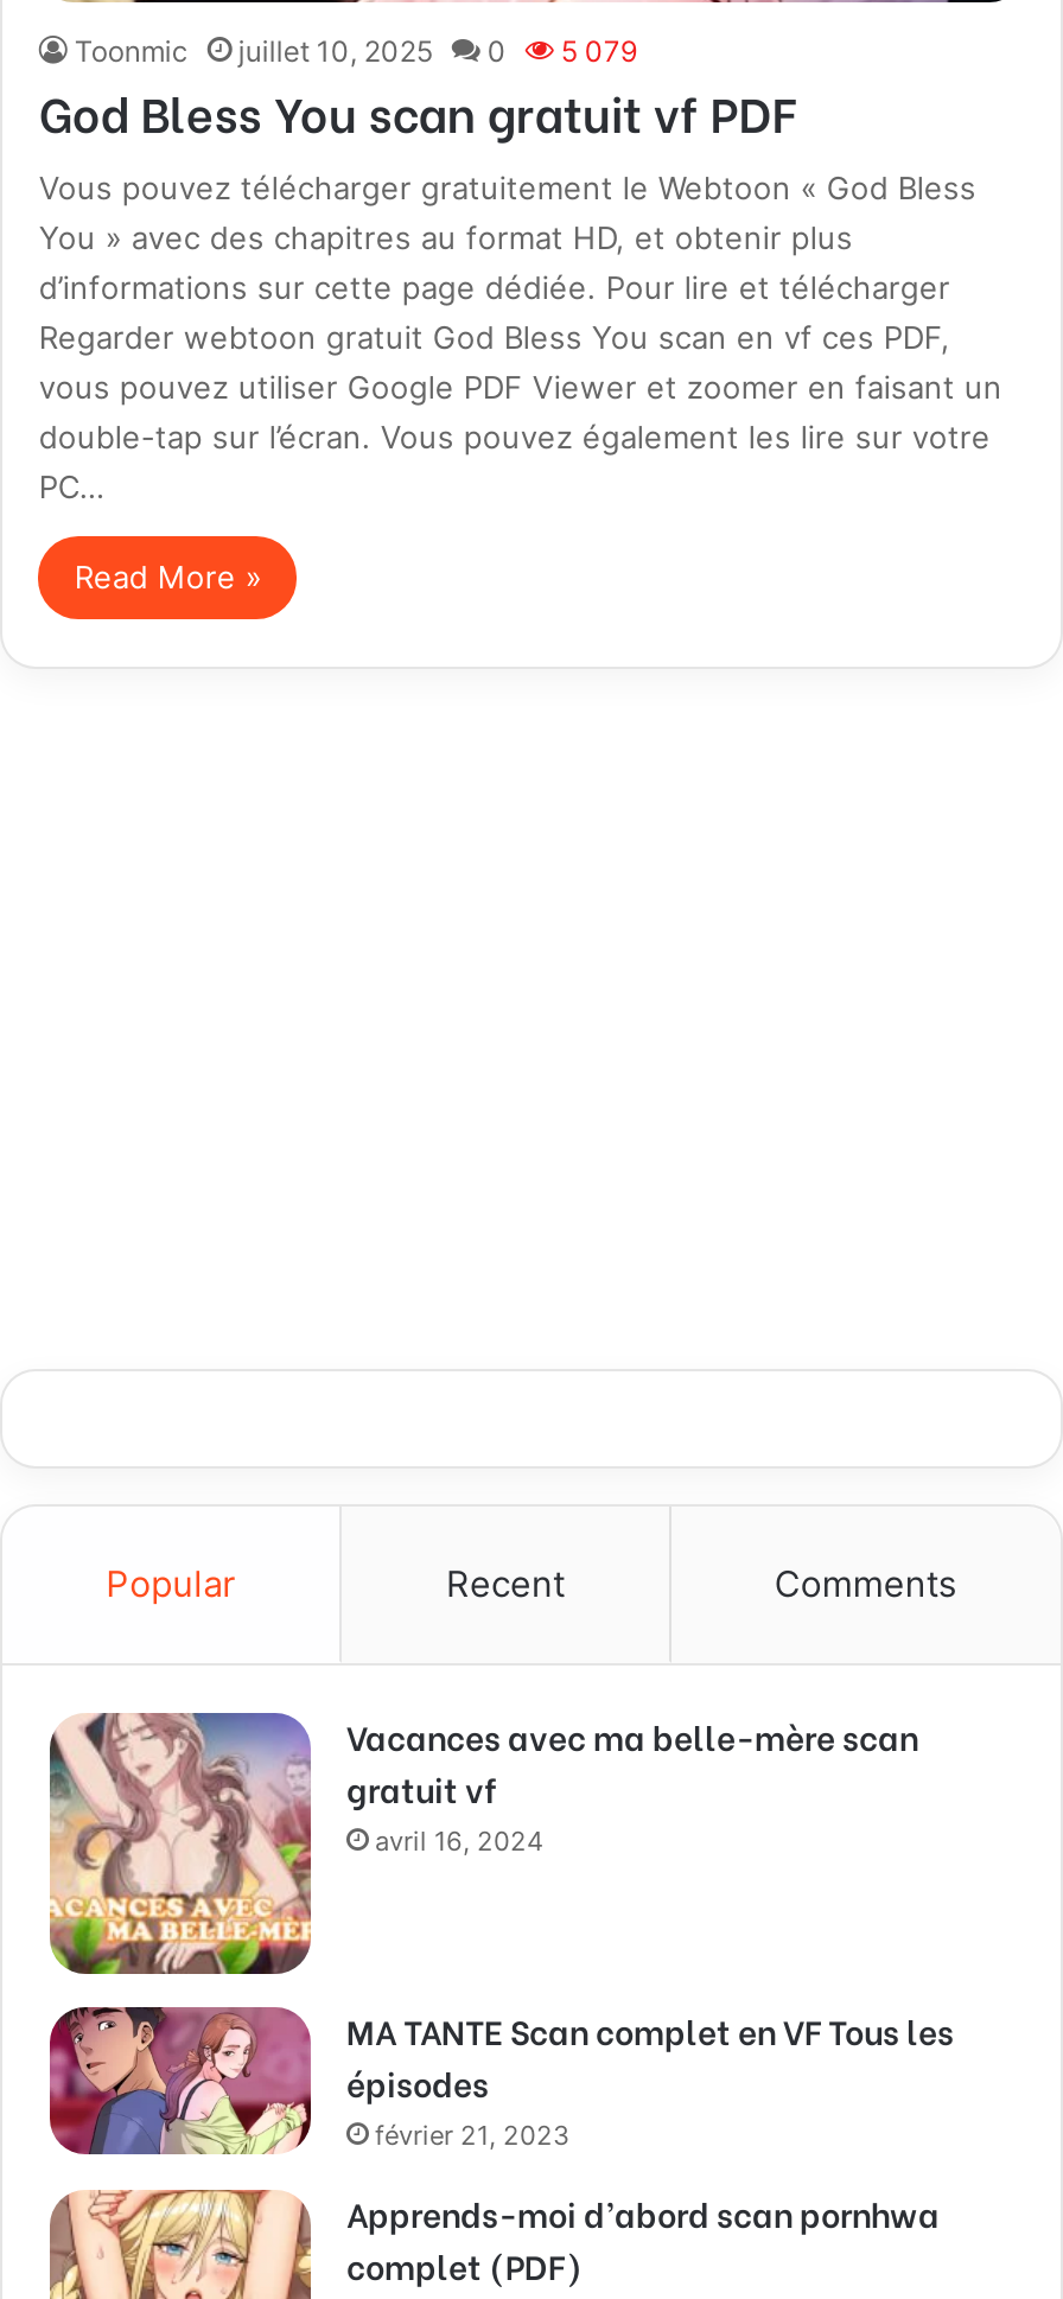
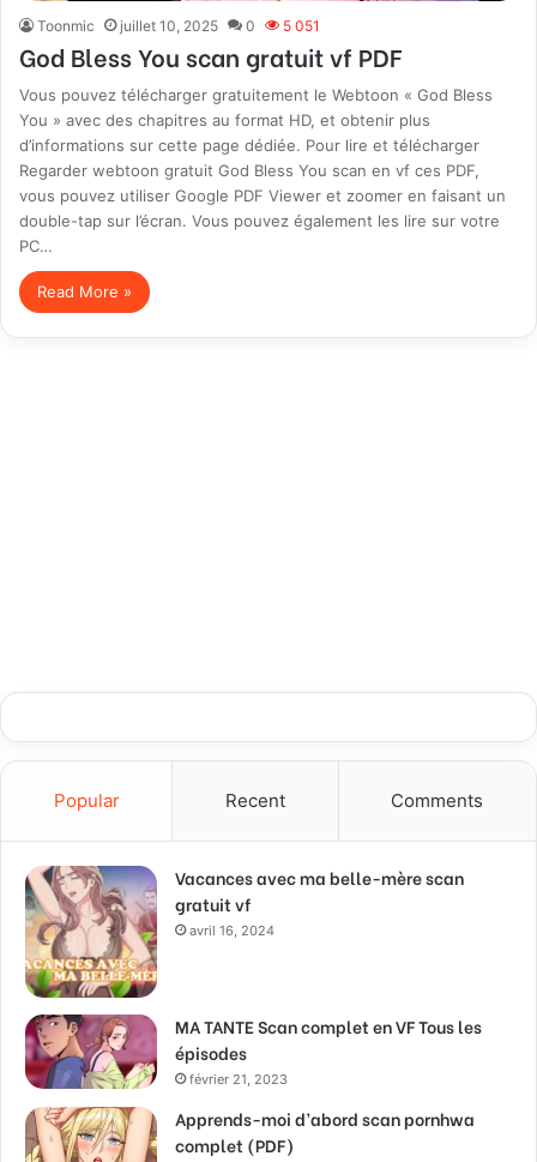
- Toonmic juillet 10, 2025 0 5 079
+ Toonmic juillet 10, 2025 0 5 051
